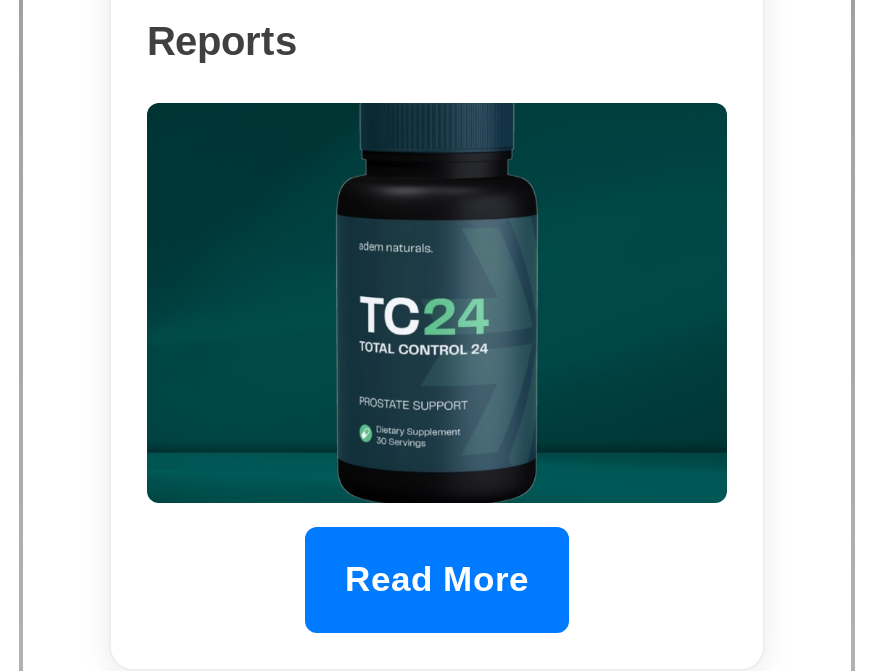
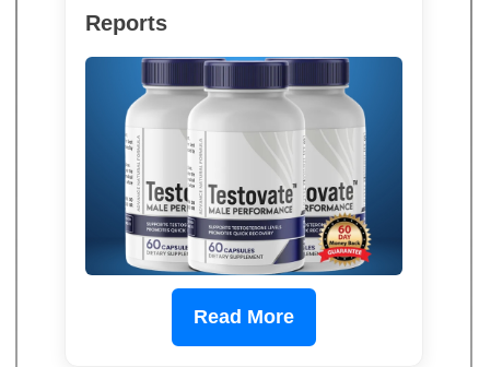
- [image]
+ [image]
